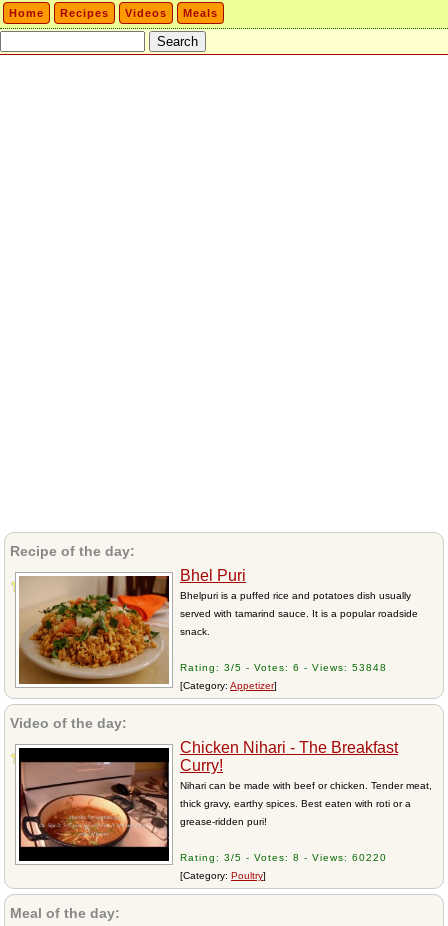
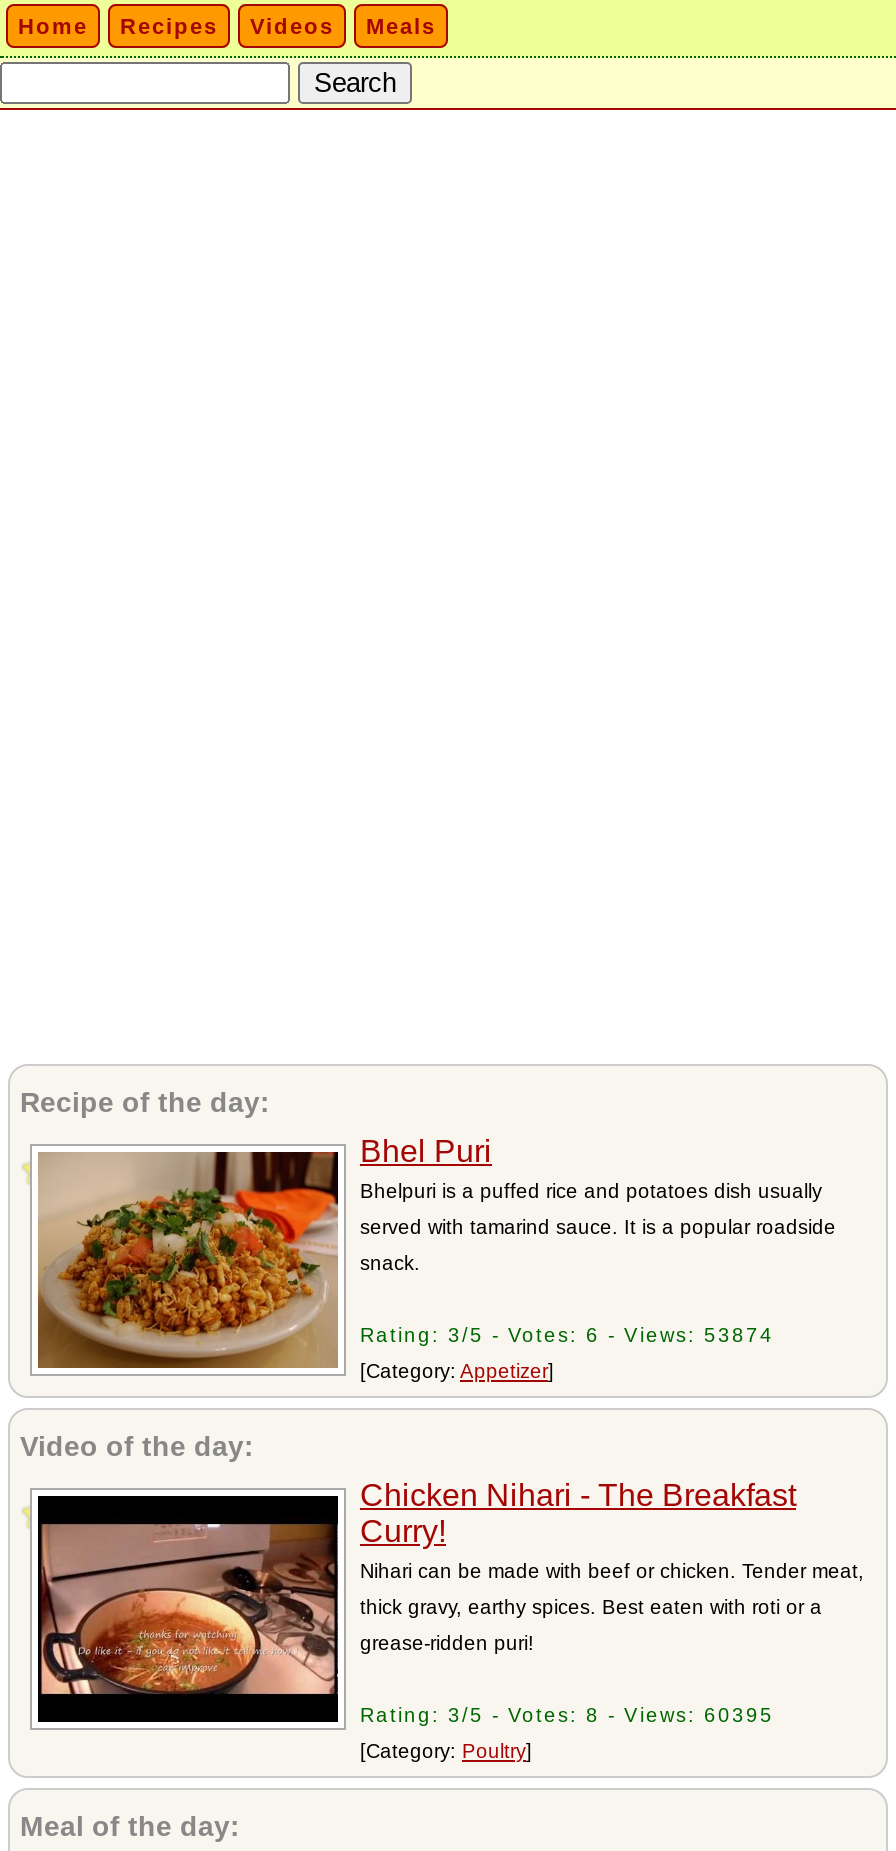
- Rating: 3/5 - Votes: 6 - Views: 53848
+ Rating: 3/5 - Votes: 6 - Views: 53874

- Rating: 3/5 - Votes: 8 - Views: 60220
+ Rating: 3/5 - Votes: 8 - Views: 60395
